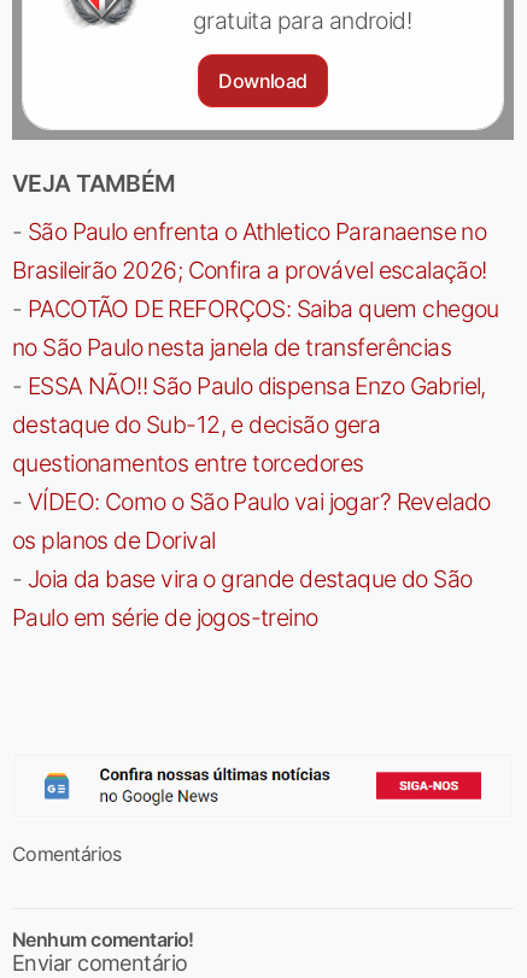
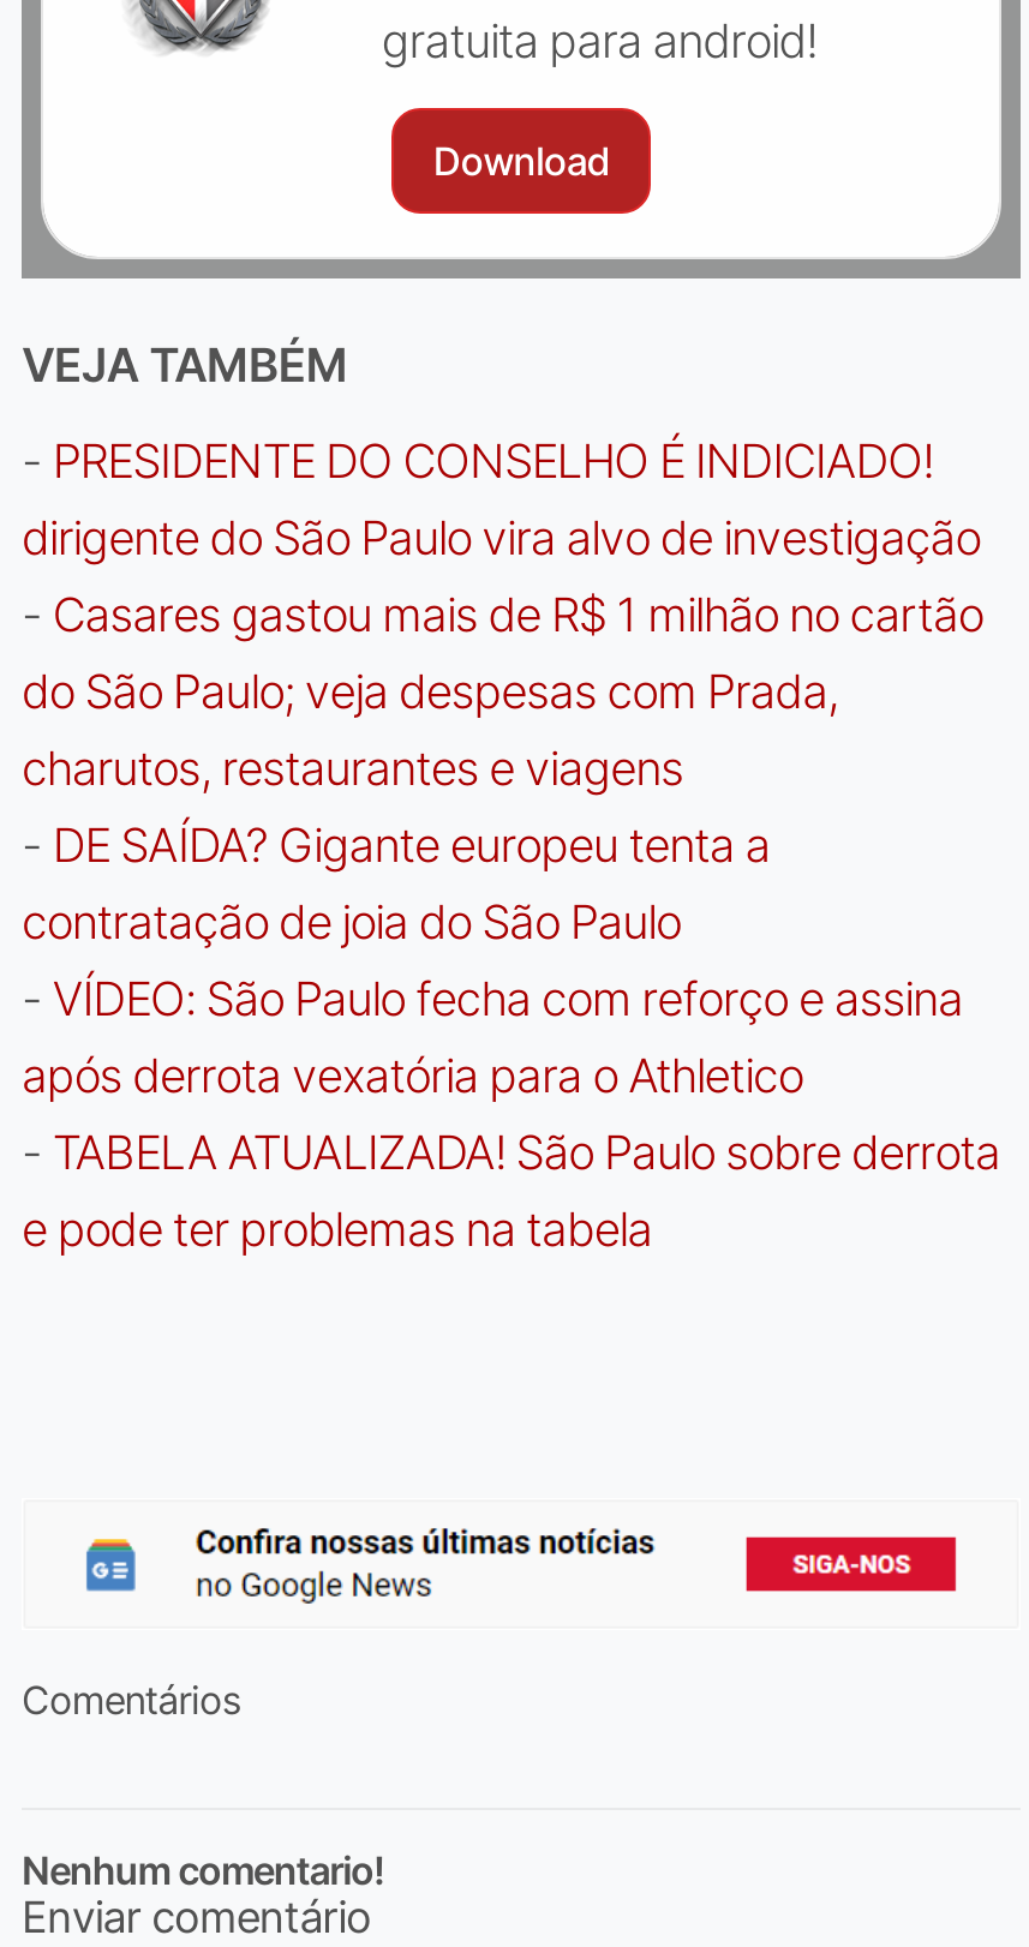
- - São Paulo enfrenta o Athletico Paranaense no
- Brasileirão 2026; Confira a provável escalação!
- - PACOTÃO DE REFORÇOS: Saiba quem chegou
- no São Paulo nesta janela de transferências
- - ESSA NÃO!! São Paulo dispensa Enzo Gabriel,
- destaque do Sub-12, e decisão gera
- questionamentos entre torcedores
- - VÍDEO: Como o São Paulo vai jogar? Revelado
- os planos de Dorival
- - Joia da base vira o grande destaque do São
- Paulo em série de jogos-treino
+ - PRESIDENTE DO CONSELHO É INDICIADO!
+ dirigente do São Paulo vira alvo de investigação
+ - Casares gastou mais de R$ 1 milhão no cartão
+ do São Paulo; veja despesas com Prada,
+ charutos, restaurantes e viagens
+ - DE SAÍDA? Gigante europeu tenta a
+ contratação de joia do São Paulo
+ - VÍDEO: São Paulo fecha com reforço e assina
+ após derrota vexatória para o Athletico
+ - TABELA ATUALIZADA! São Paulo sobre derrota
+ e pode ter problemas na tabela
